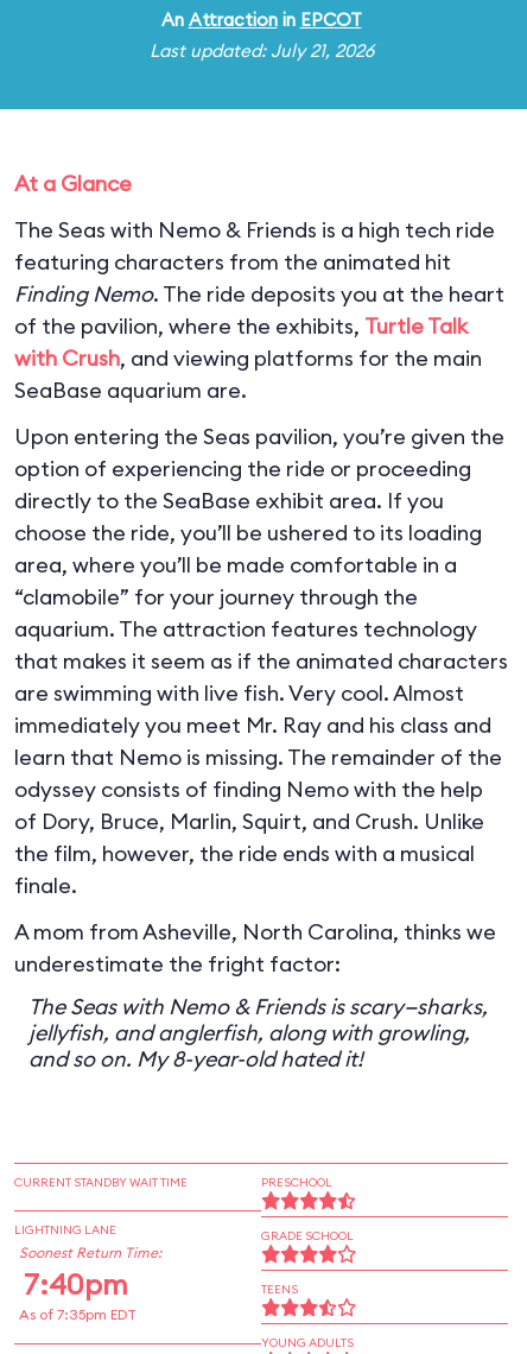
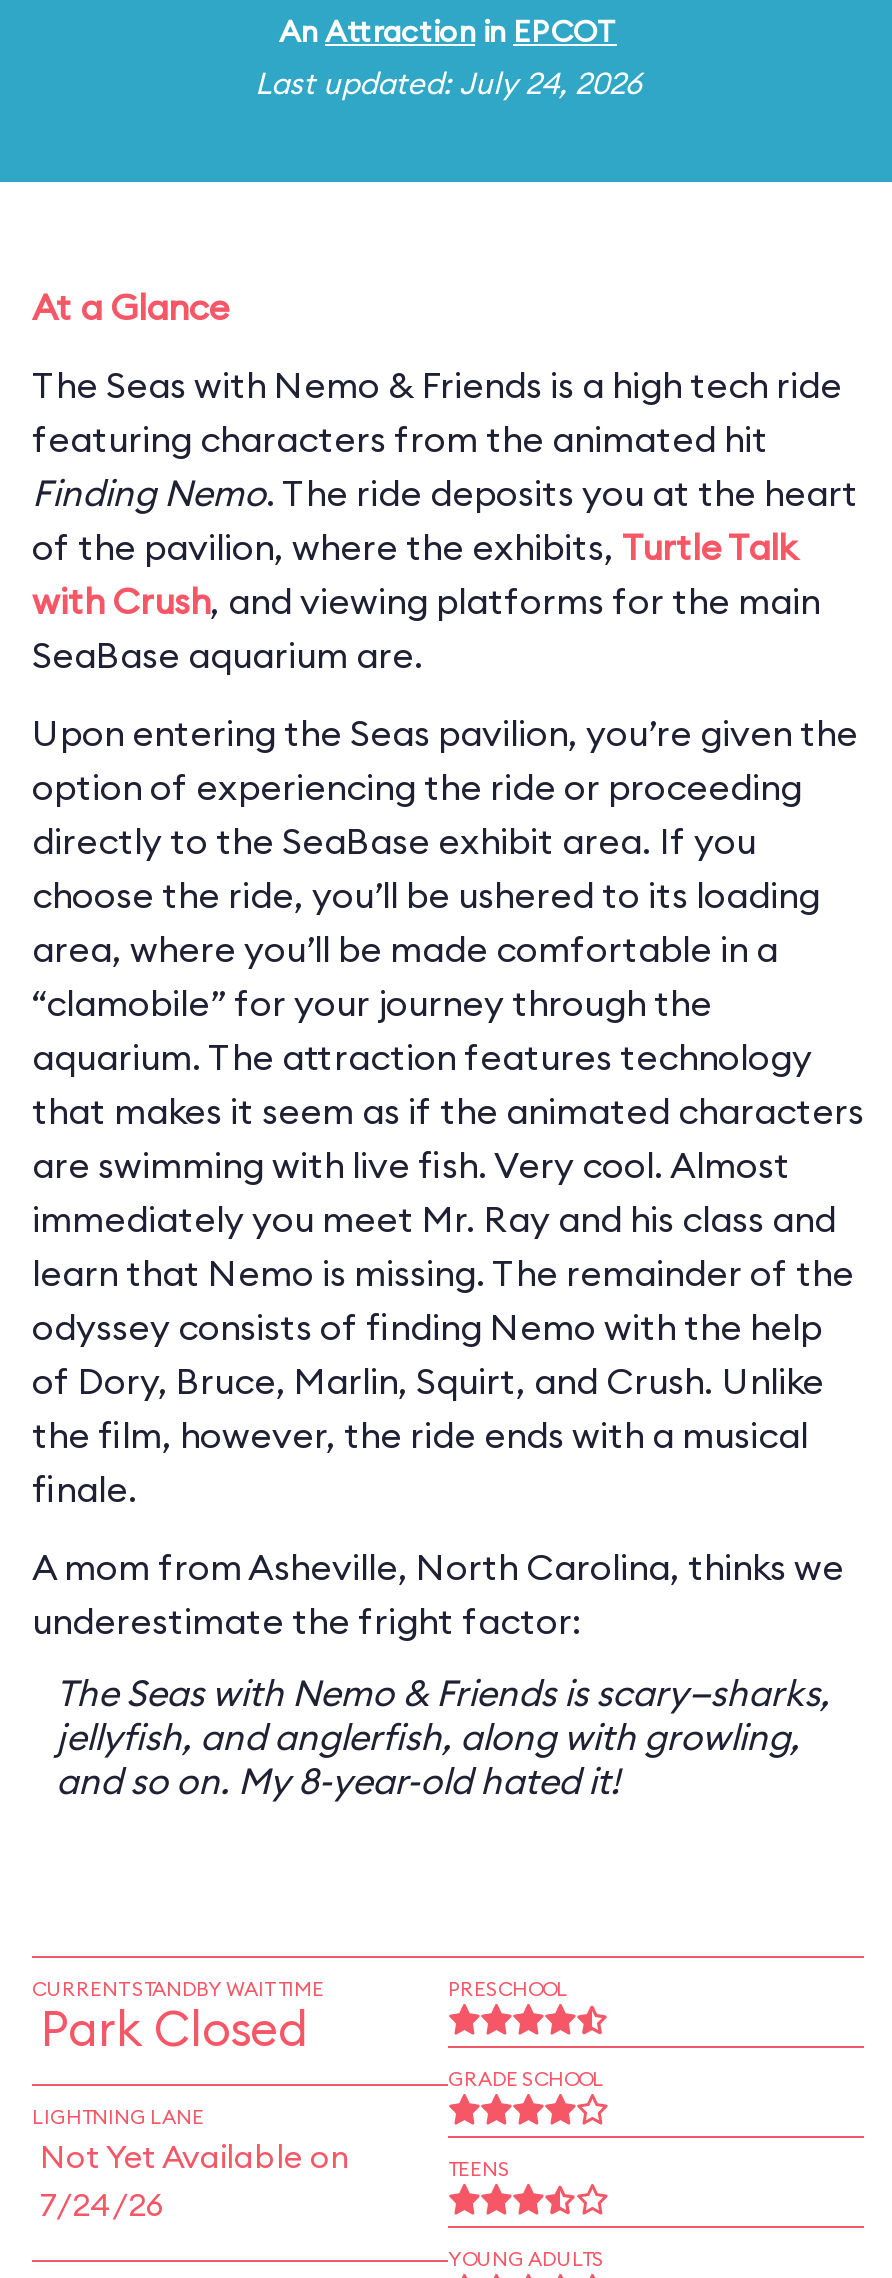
- Last updated: July 21, 2026
+ Last updated: July 24, 2026

+ Park Closed

moved down: LIGHTNING LANE

- Soonest Return Time:
- 7:40pm
- As of 7:35pm EDT
+ Not Yet Available on
+ 7/24/26
